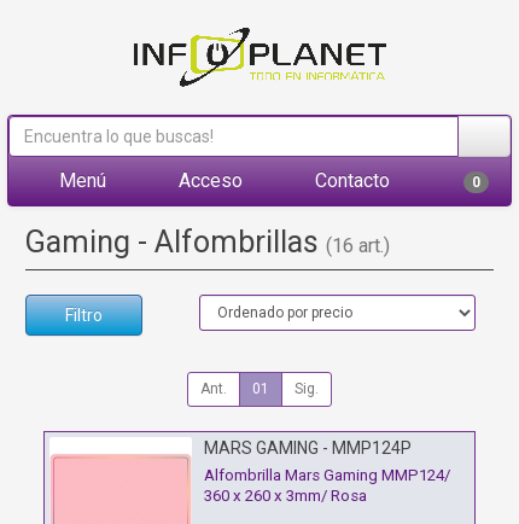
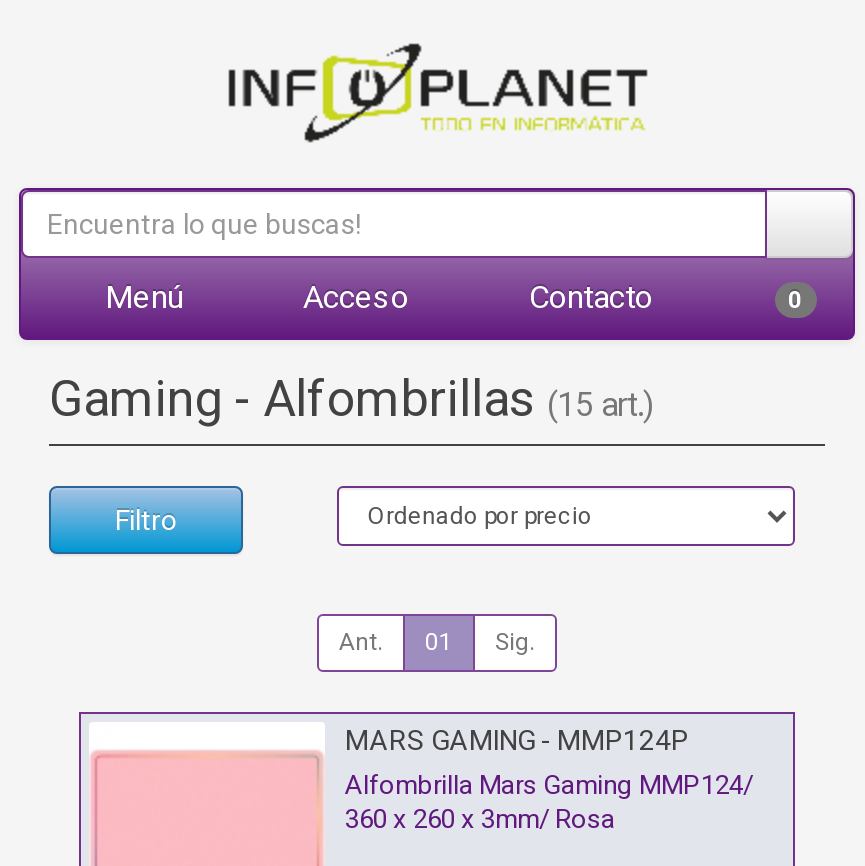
- Gaming - Alfombrillas (16 art.)
+ Gaming - Alfombrillas (15 art.)
